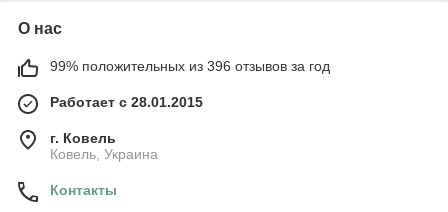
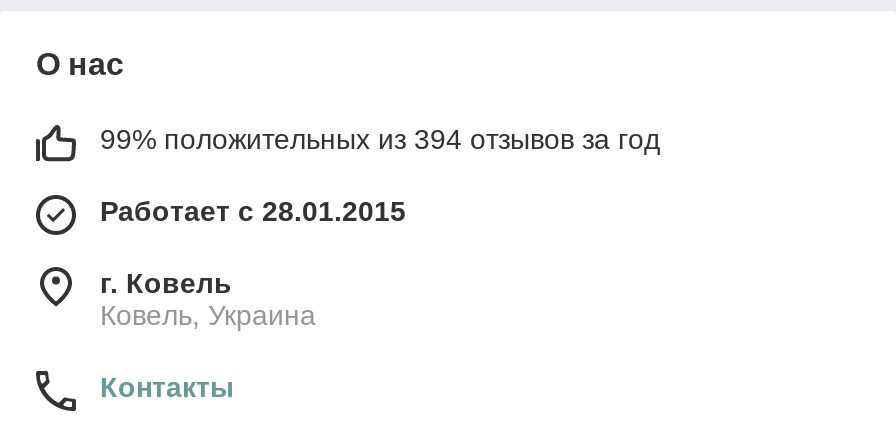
- 99% положительных из 396 отзывов за год
+ 99% положительных из 394 отзывов за год
